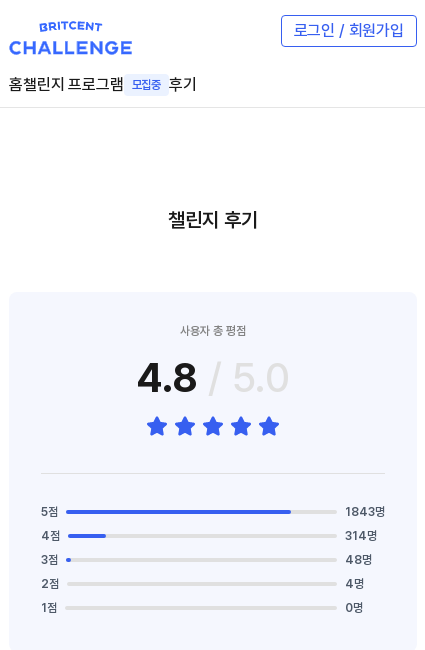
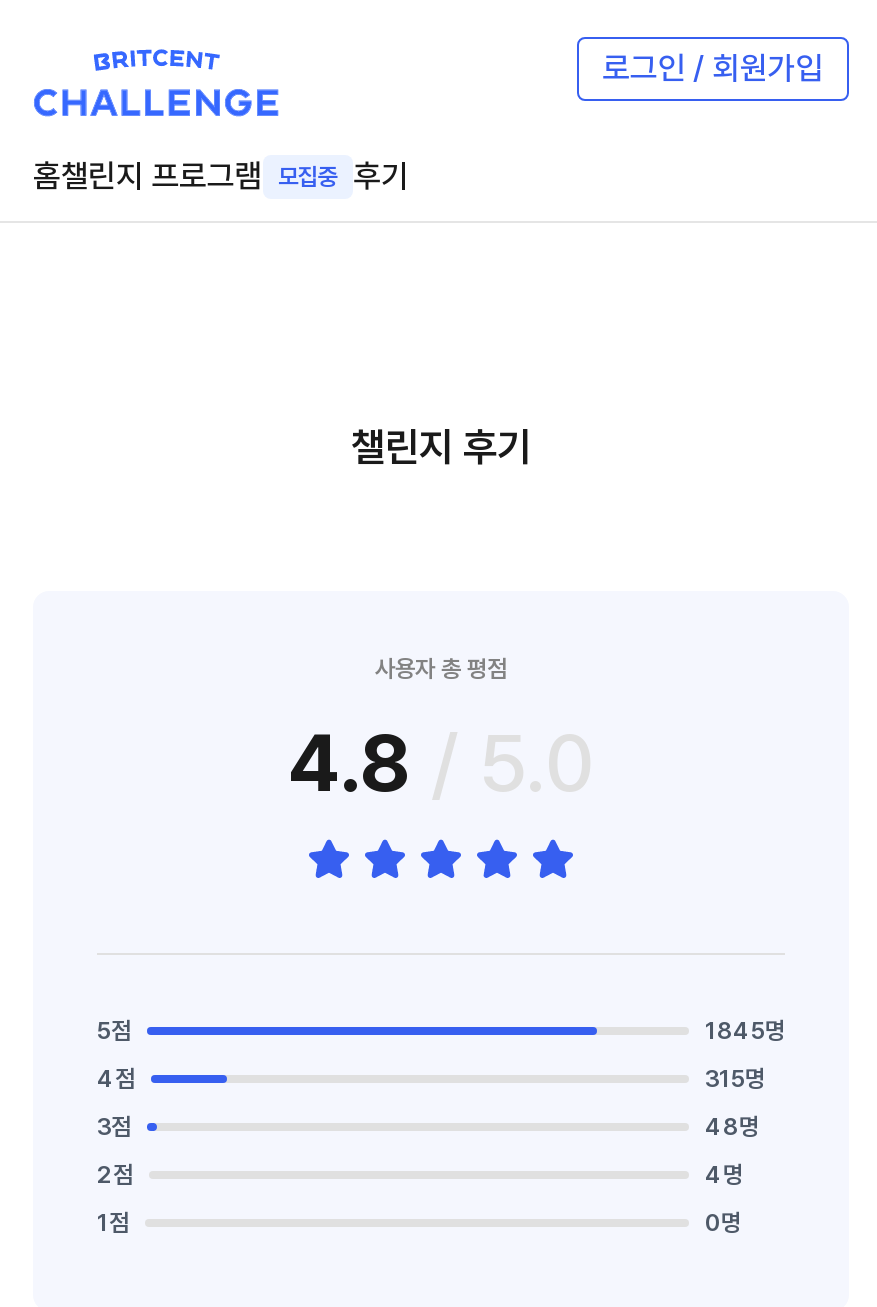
- 1843명
+ 1845명

- 314명
+ 315명
